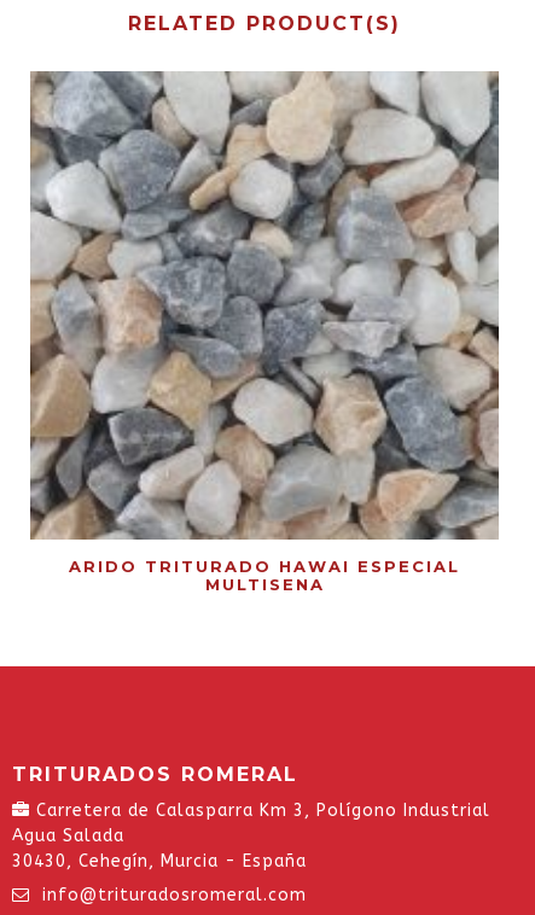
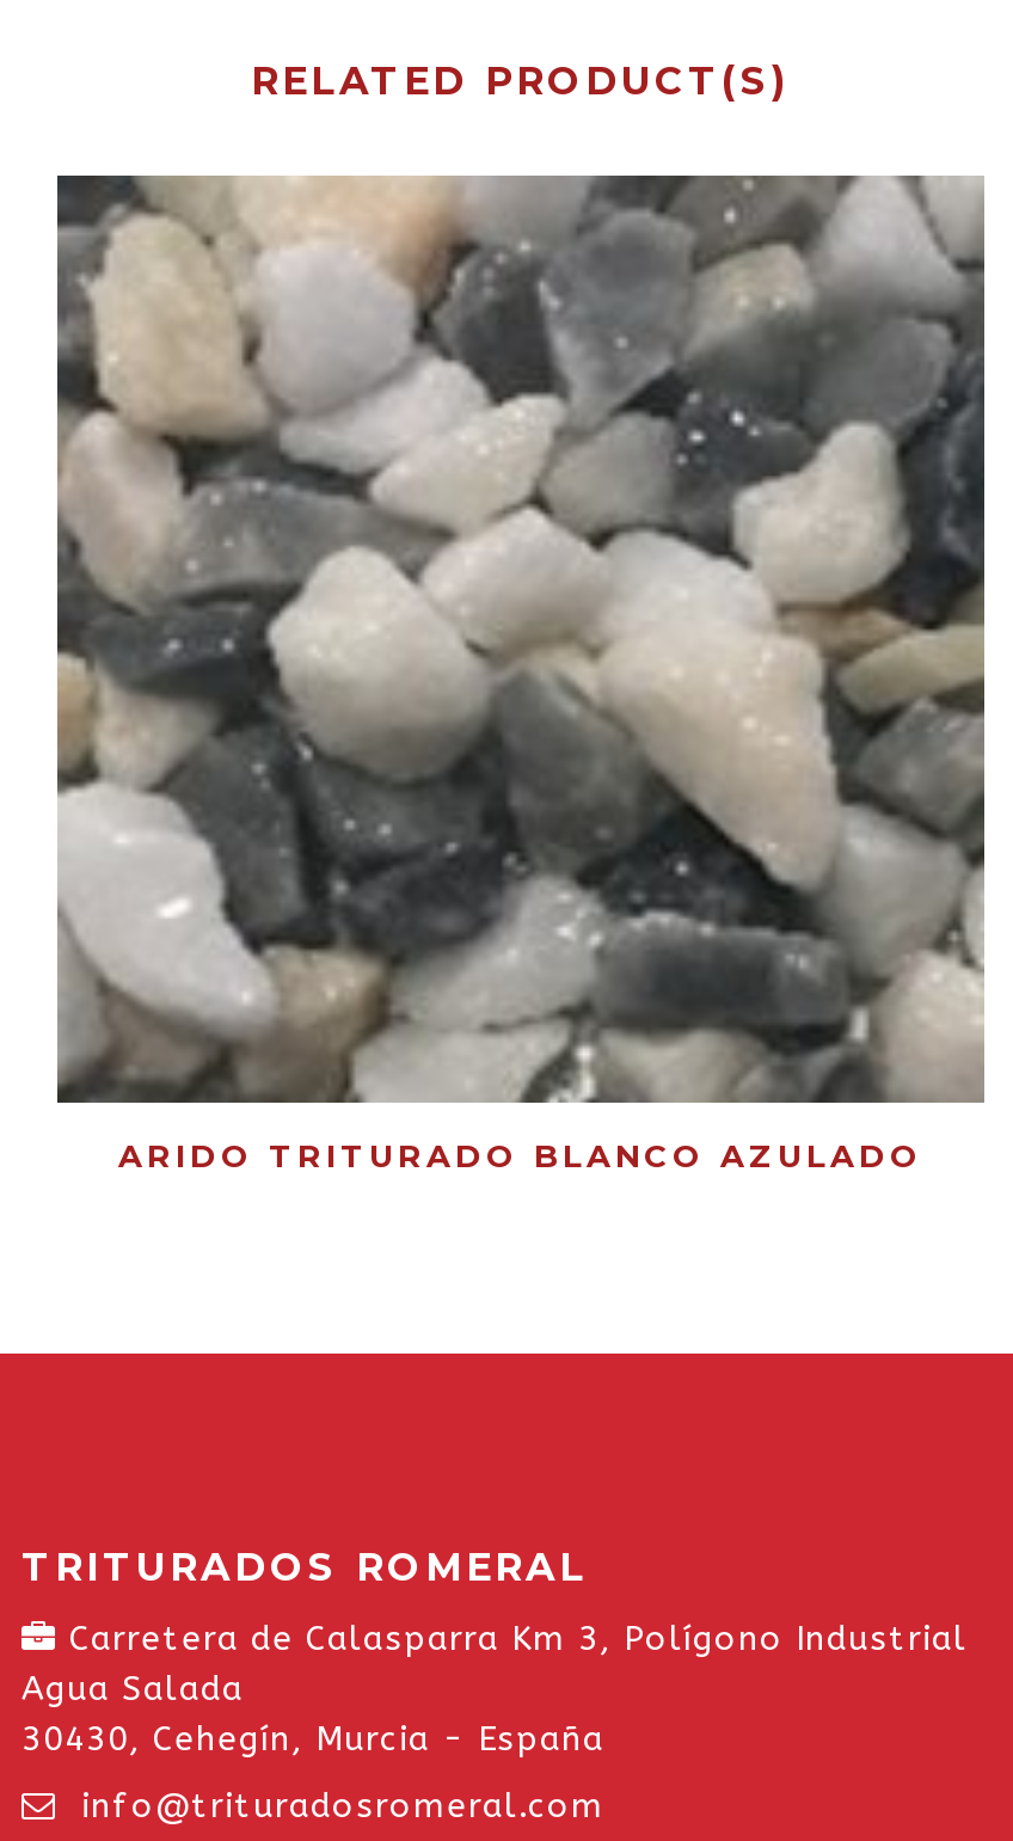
- [image]
- ARIDO TRITURADO HAWAI ESPECIAL
- MULTISENA
+ [image]
+ ARIDO TRITURADO BLANCO AZULADO
